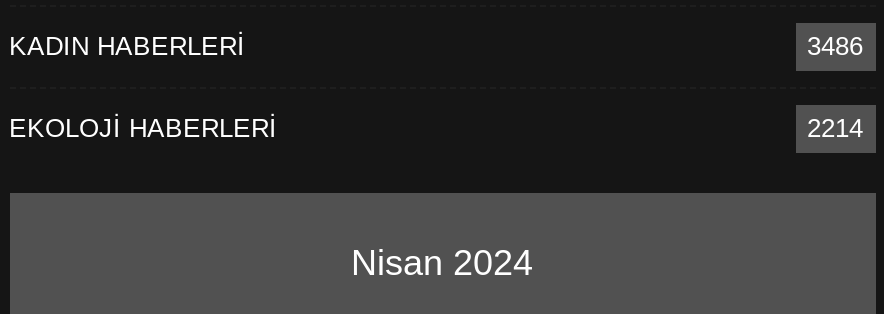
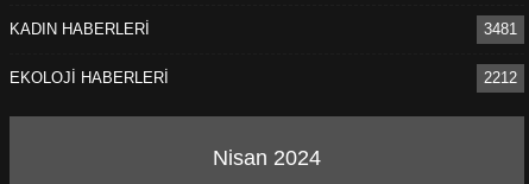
- 3486
+ 3481

- 2214
+ 2212
